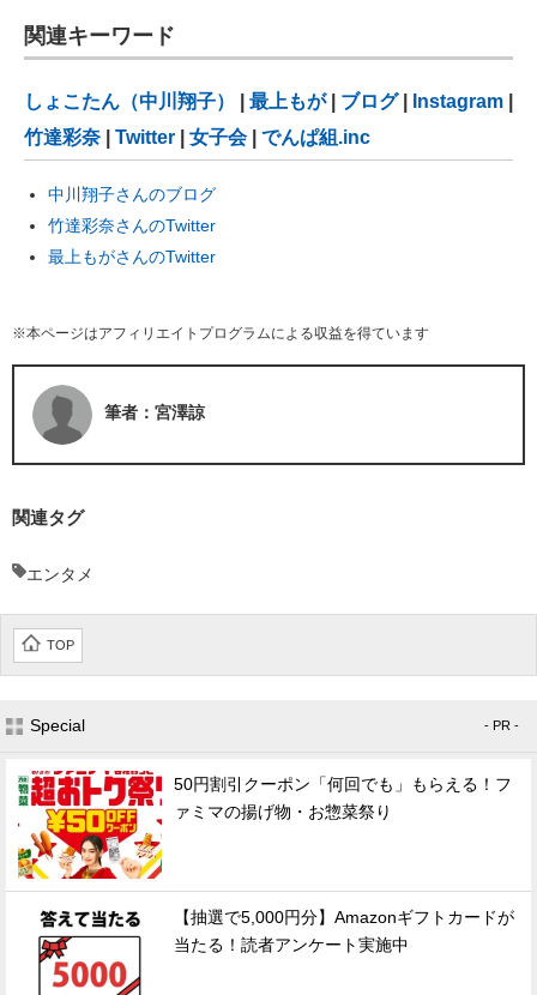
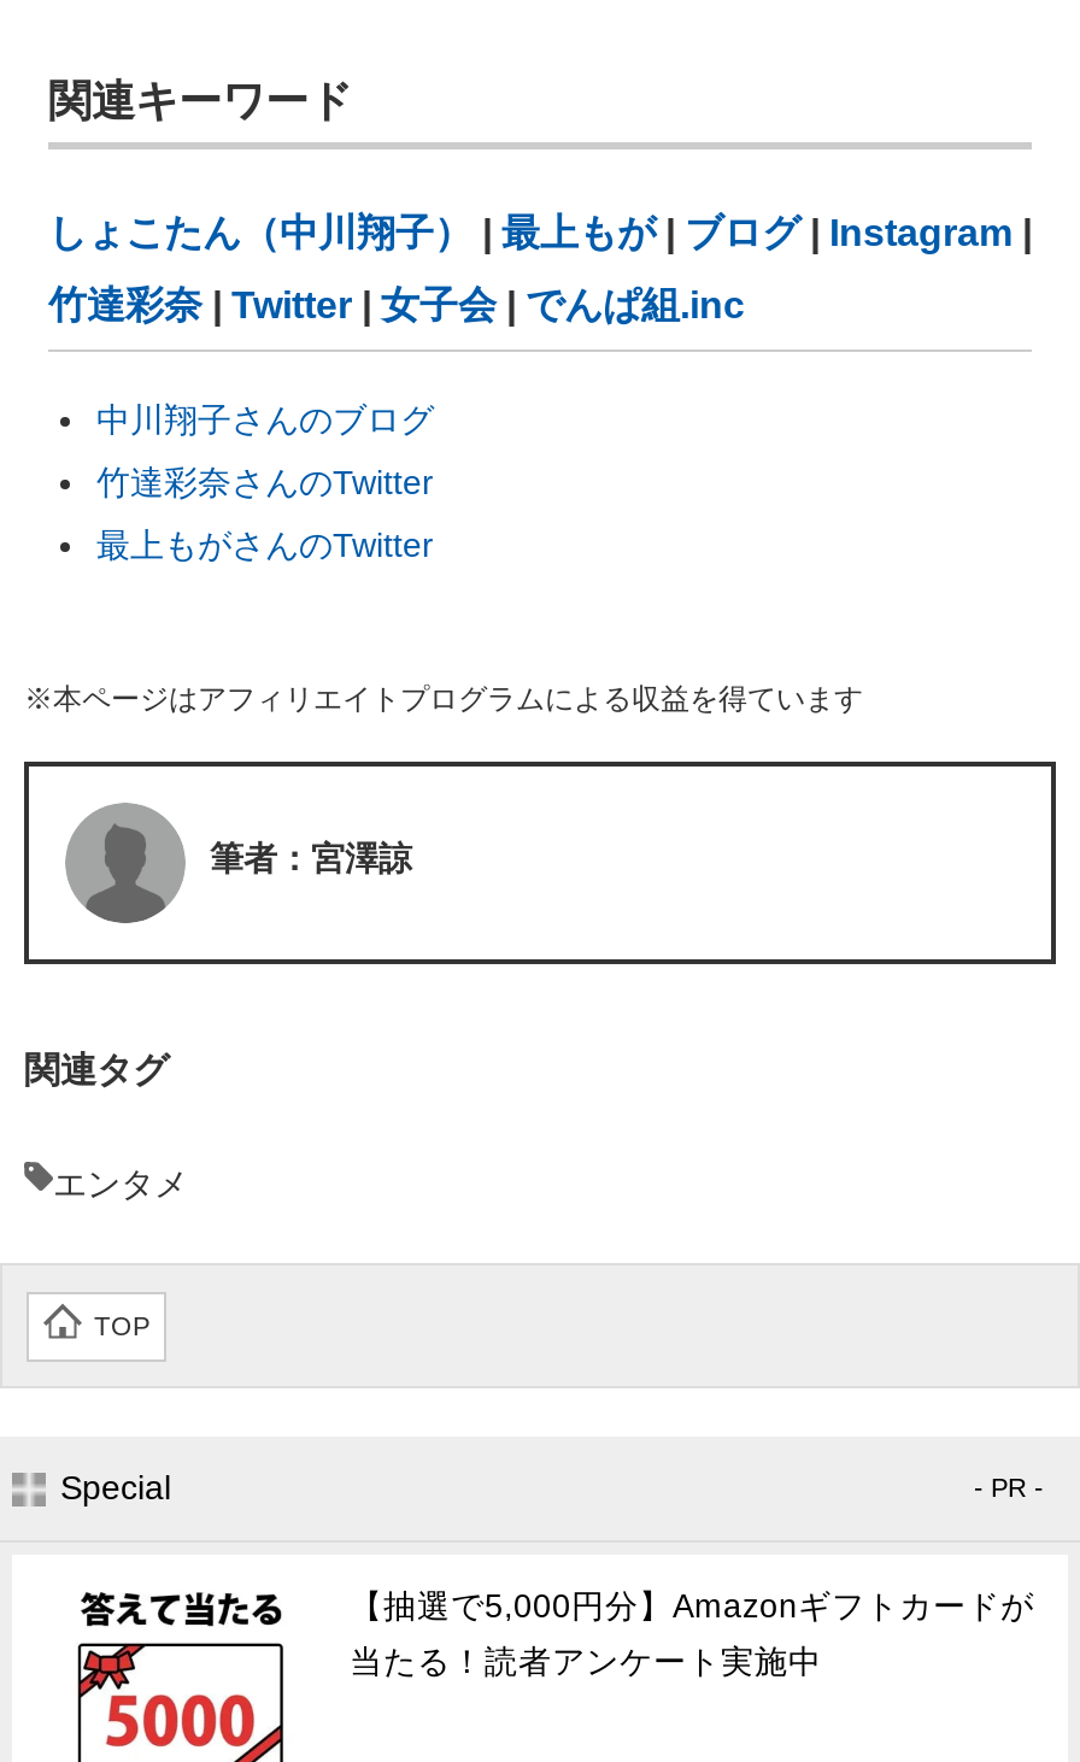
- [image]
- 50円割引クーポン「何回でも」もらえる！フ
- ァミマの揚げ物・お惣菜祭り
